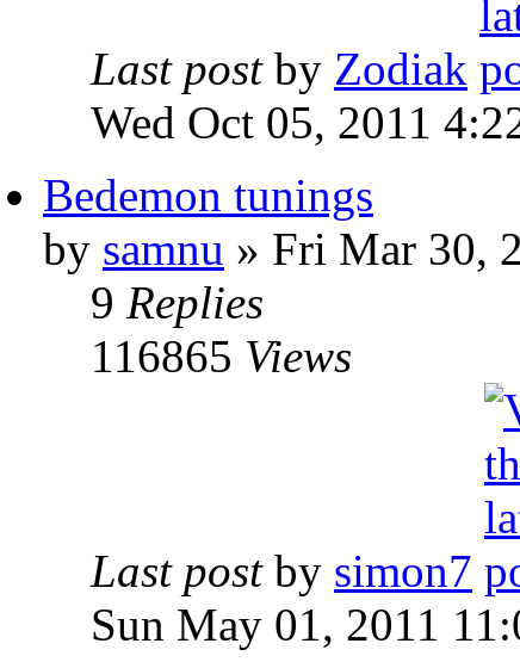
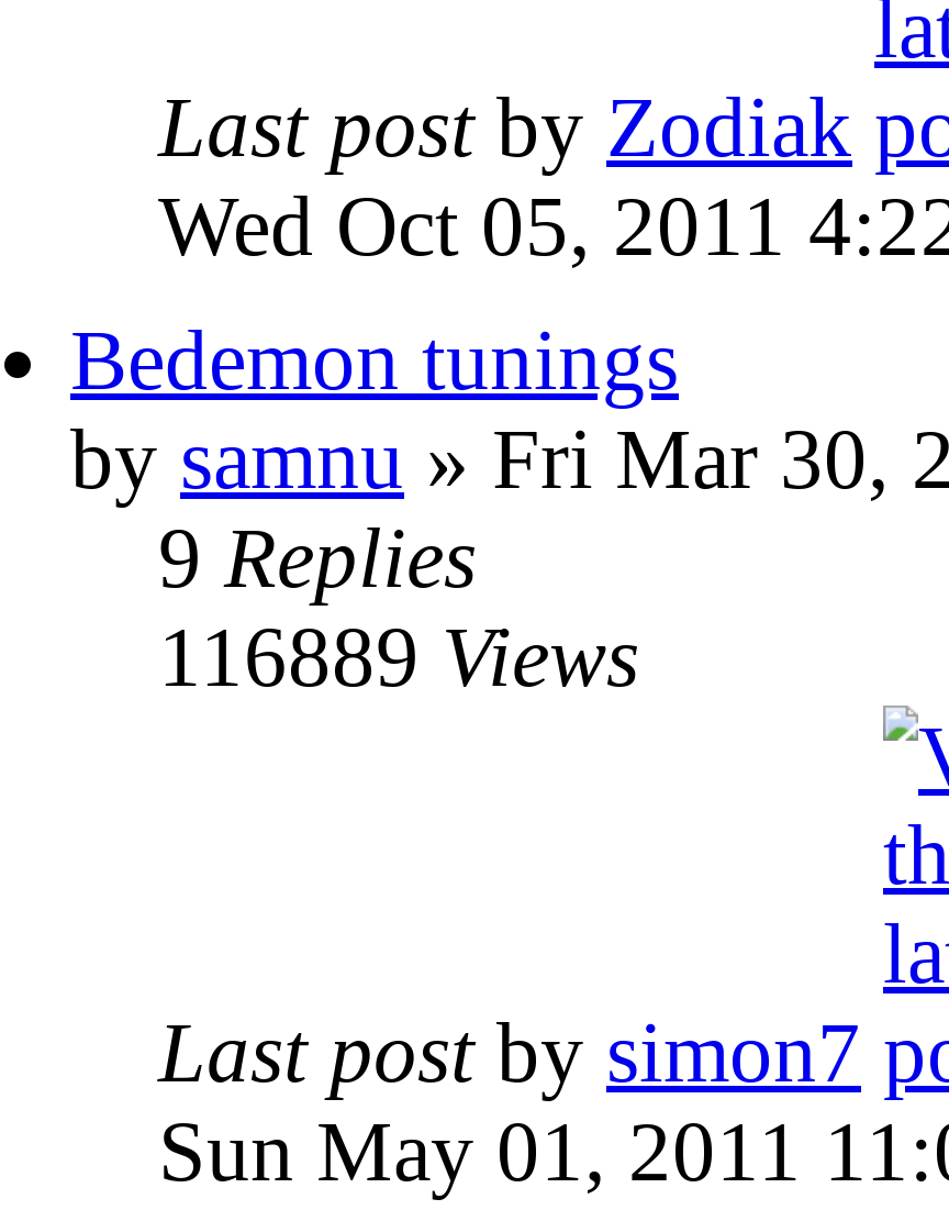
- 116865 Views
+ 116889 Views
